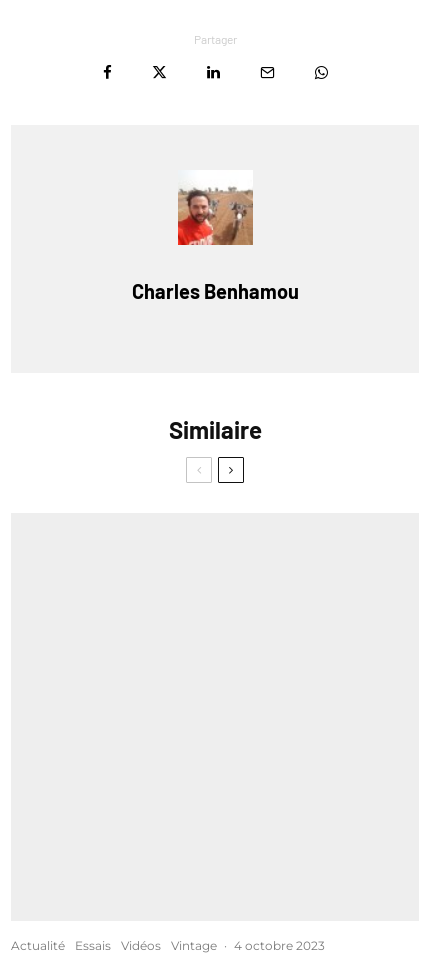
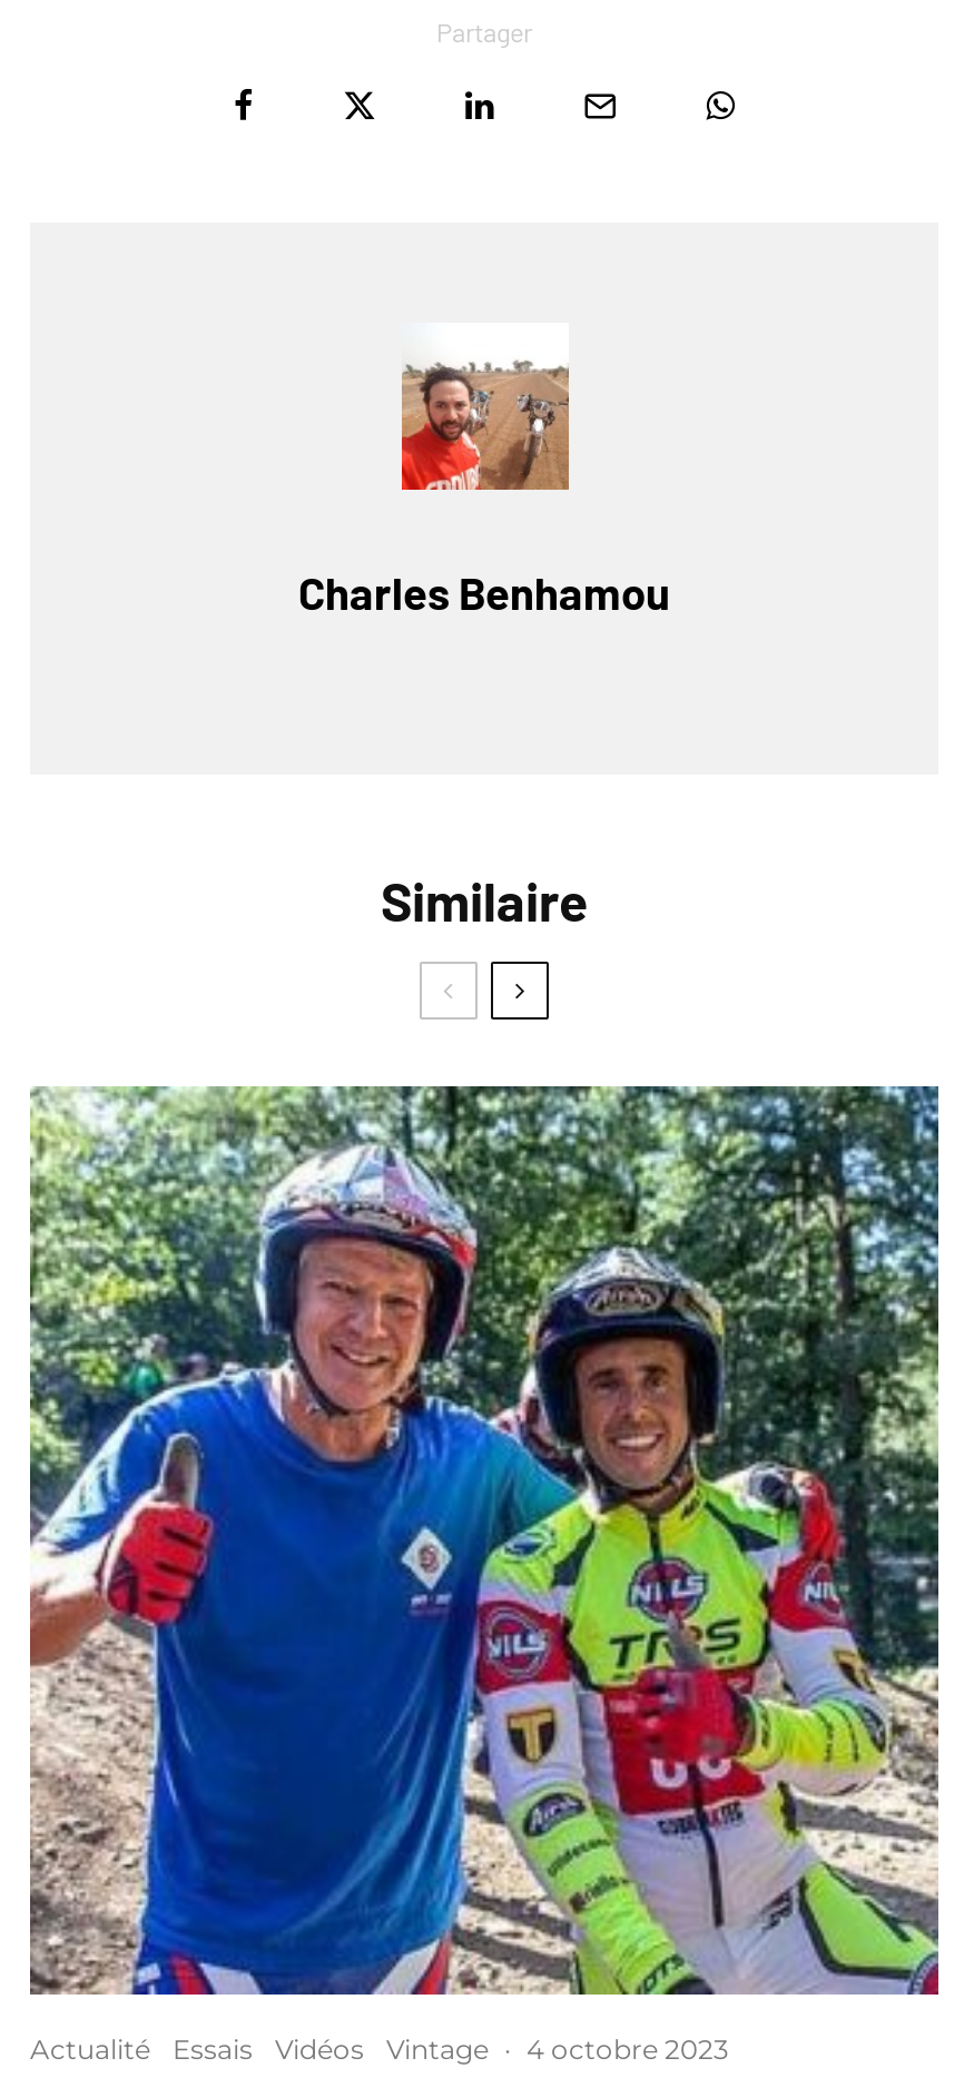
+ [image]
